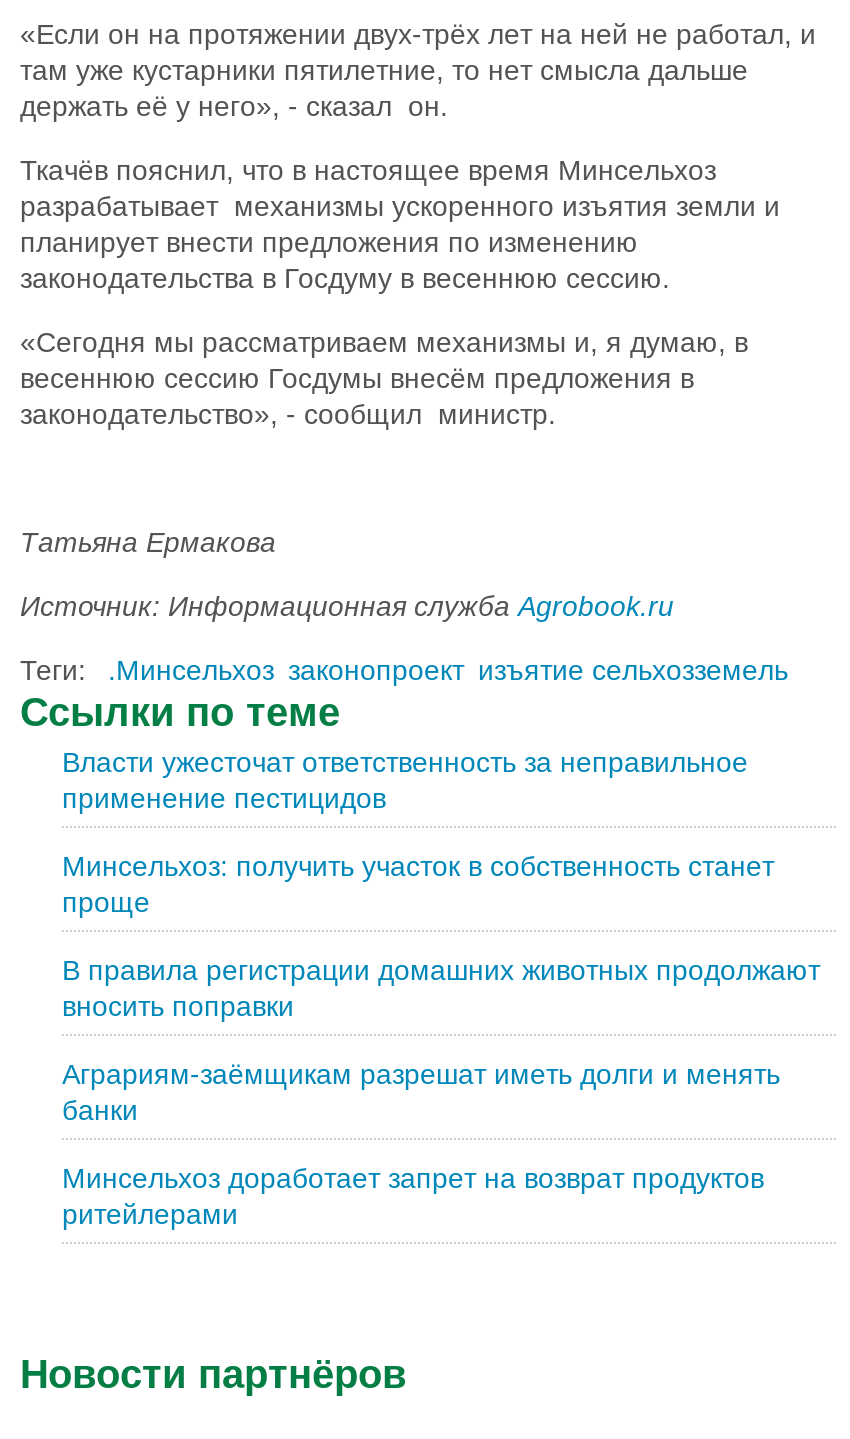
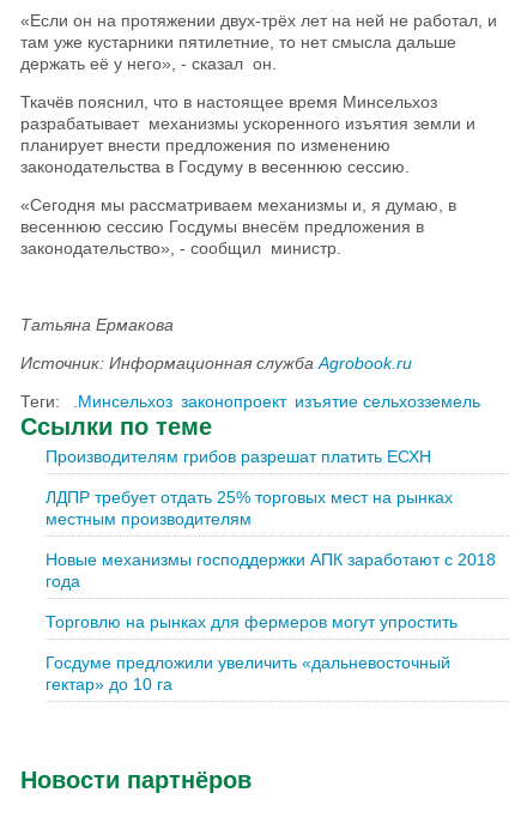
- Власти ужесточат ответственность за неправильное
- применение пестицидов
+ Производителям грибов разрешат платить ЕСХН

- Минсельхоз: получить участок в собственность станет
- проще
+ ЛДПР требует отдать 25% торговых мест на рынках
+ местным производителям

- В правила регистрации домашних животных продолжают
- вносить поправки
+ Новые механизмы господдержки АПК заработают с 2018
+ года

- Аграриям-заёмщикам разрешат иметь долги и менять
- банки
+ Торговлю на рынках для фермеров могут упростить

- Минсельхоз доработает запрет на возврат продуктов
- ритейлерами
+ Госдуме предложили увеличить «дальневосточный
+ гектар» до 10 га
